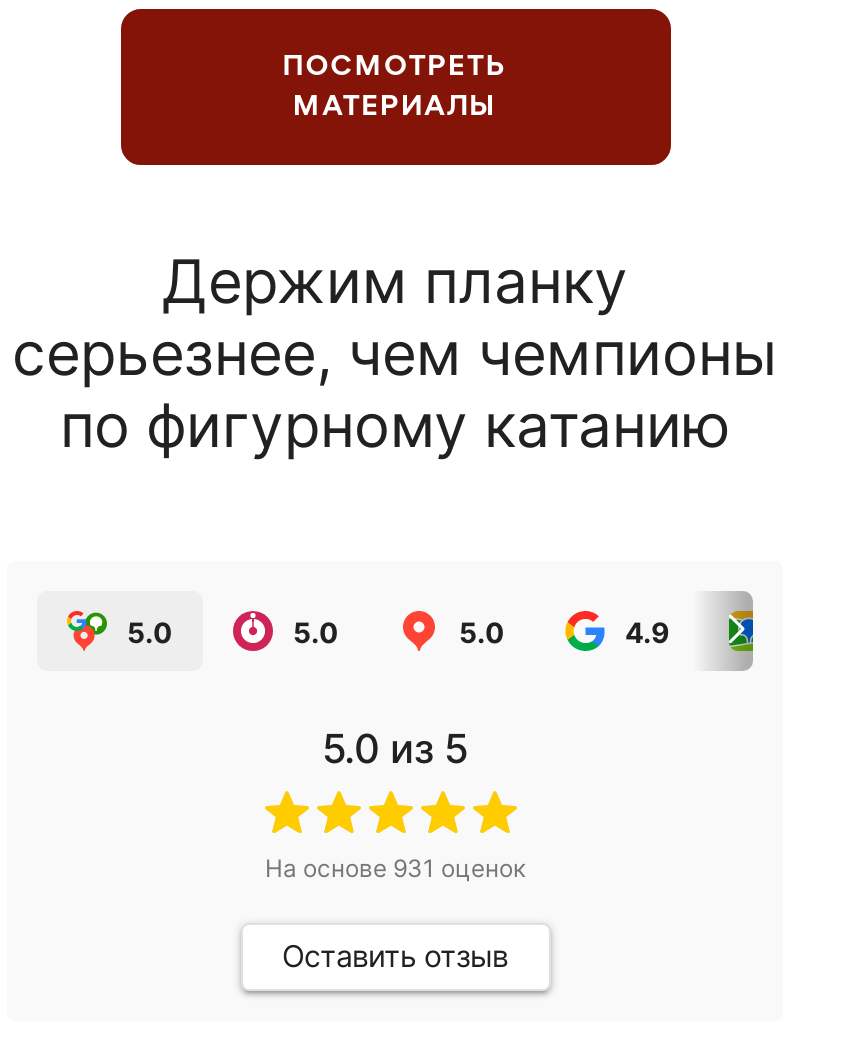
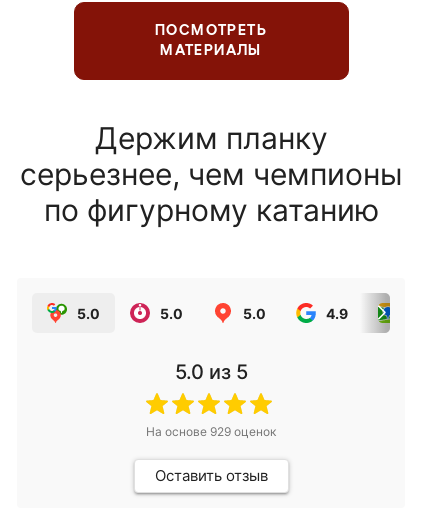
- На основе 931 оценок
+ На основе 929 оценок
